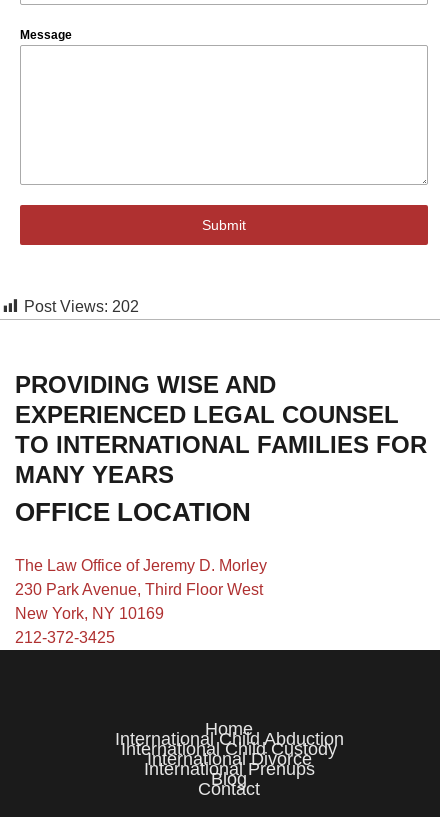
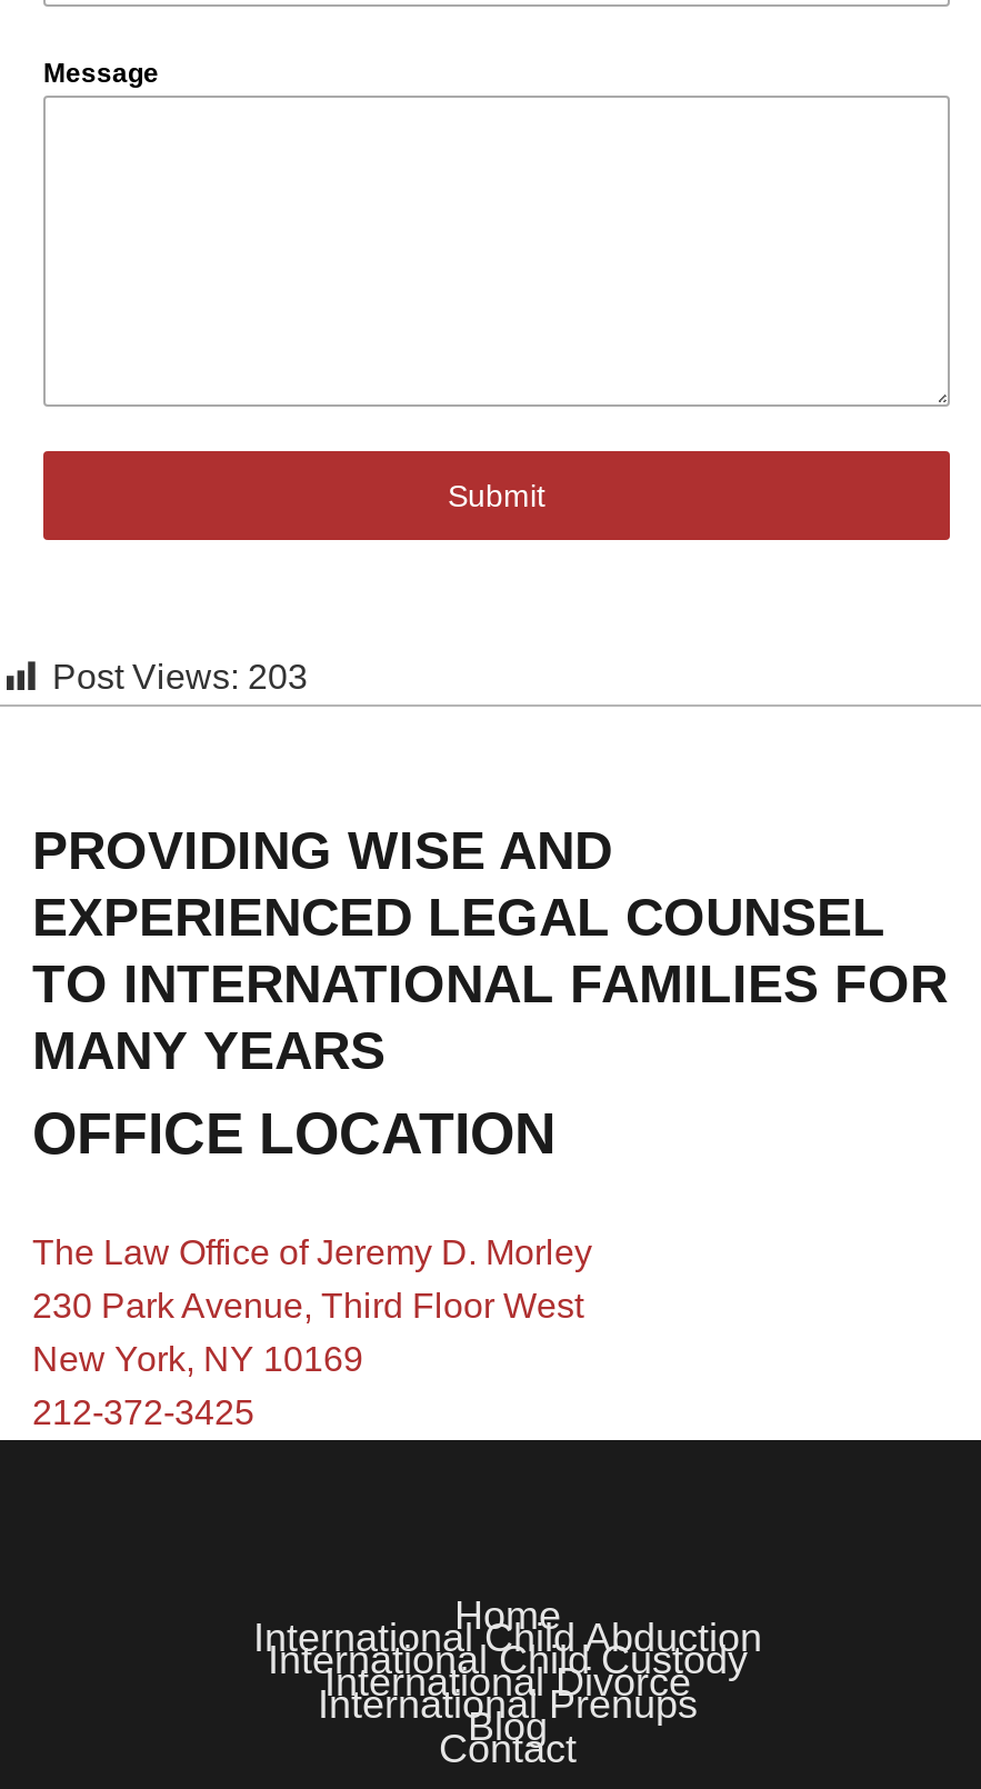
- Post Views: 202
+ Post Views: 203
